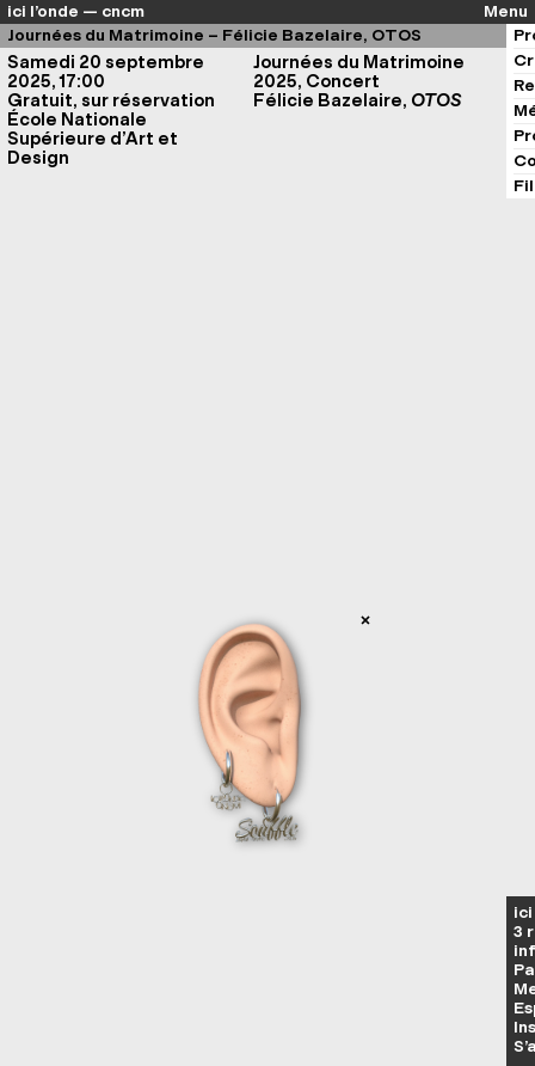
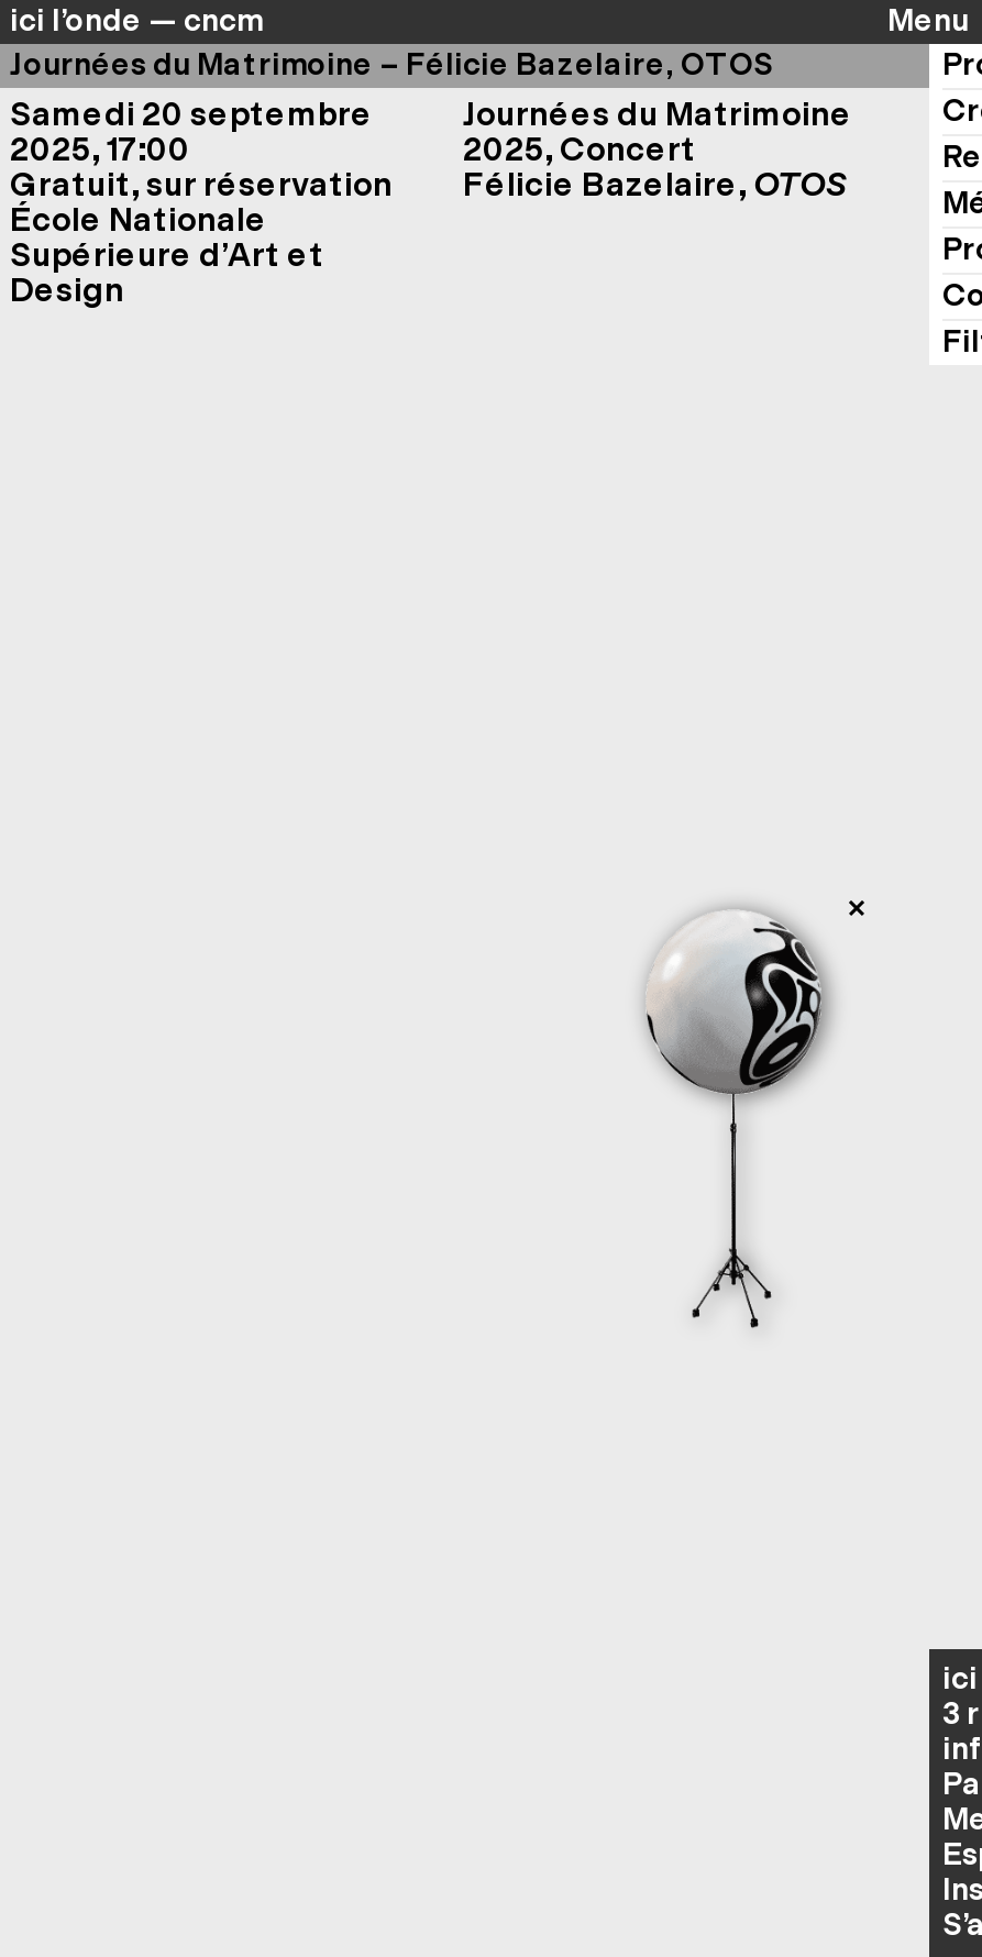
+ [image]

- [image]
